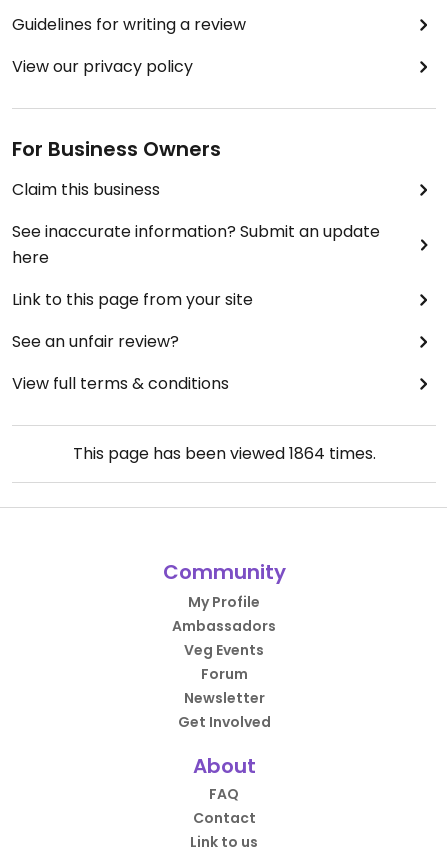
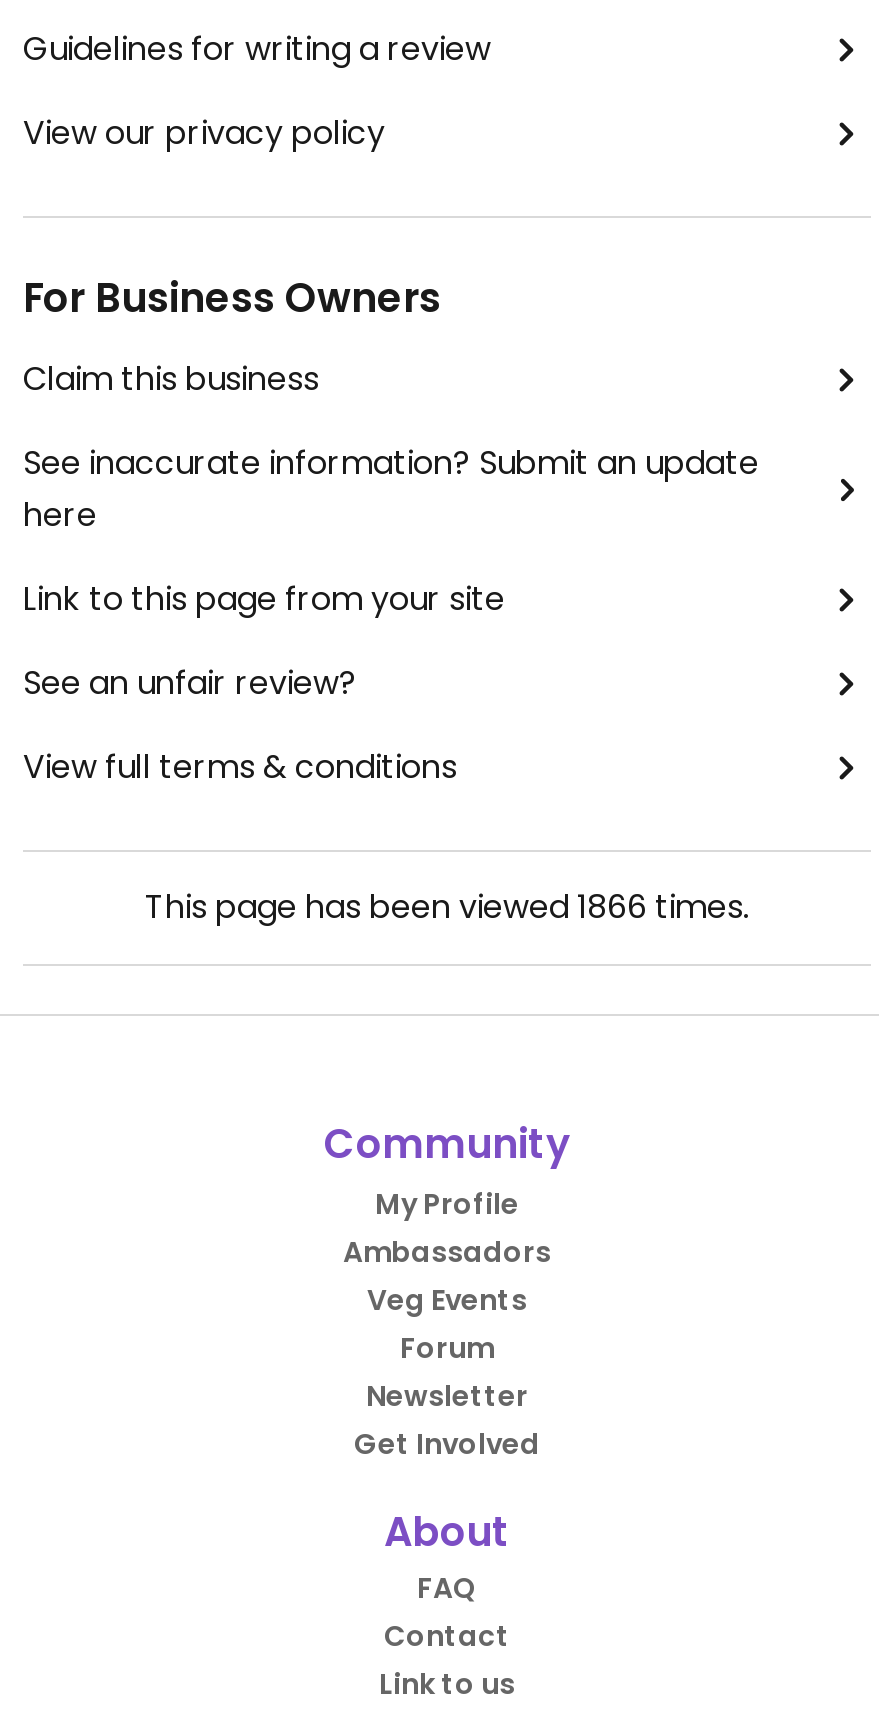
- This page has been viewed 1864 times.
+ This page has been viewed 1866 times.
